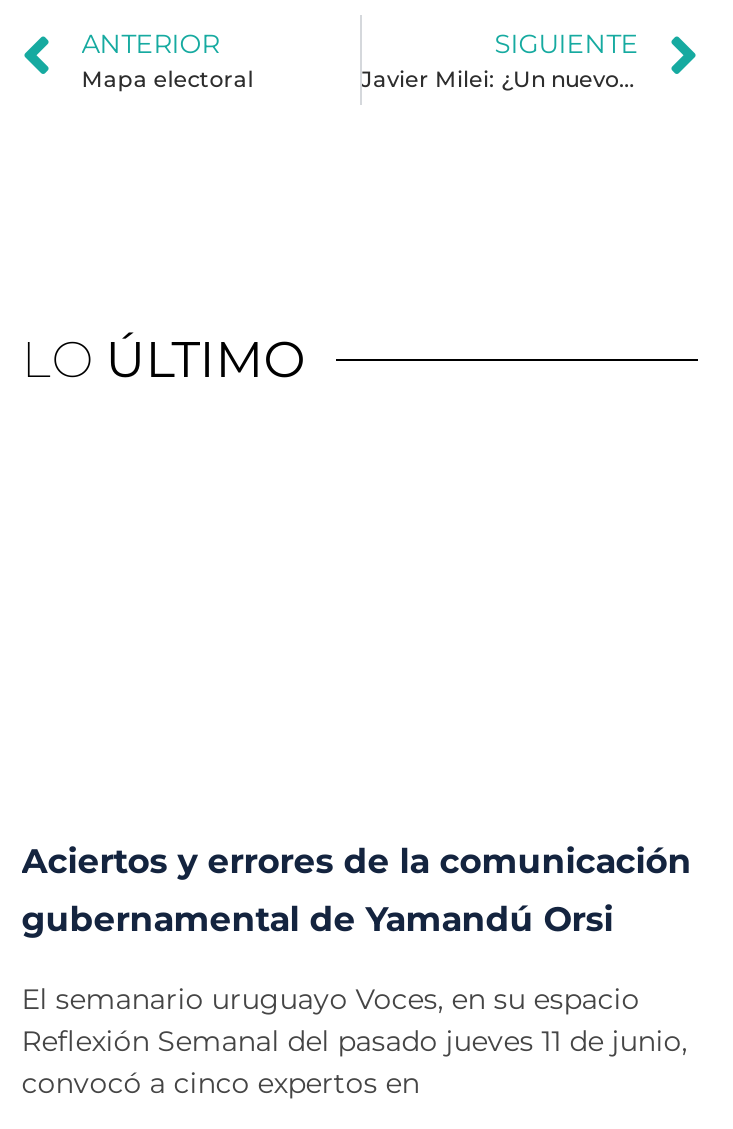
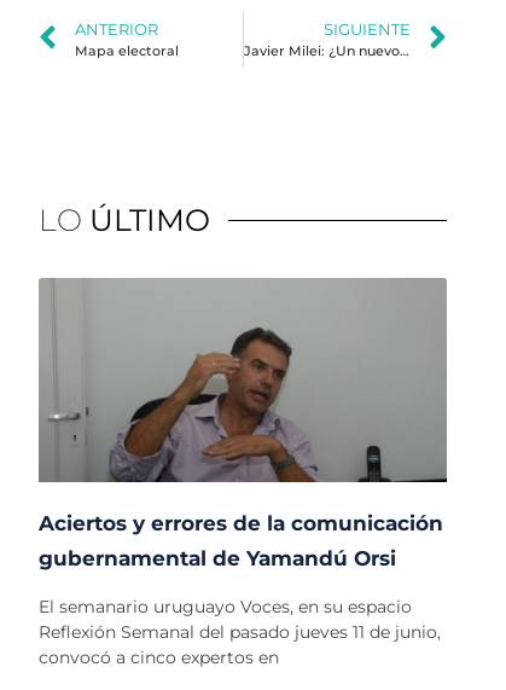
+ [image]
